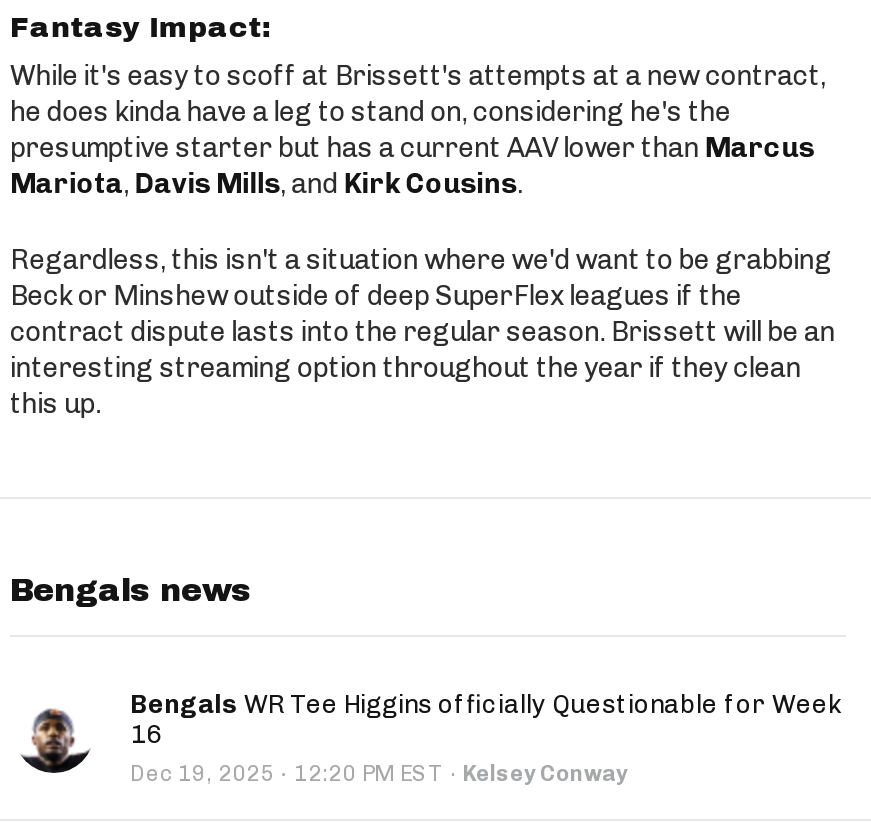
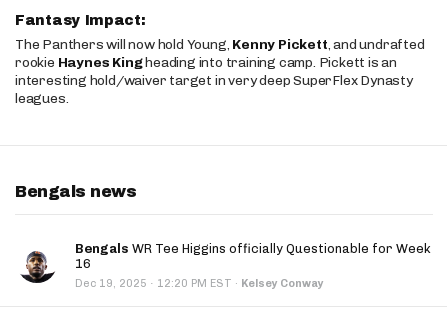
- While it's easy to scoff at Brissett's attempts at a new contract,
- he does kinda have a leg to stand on, considering he's the
- presumptive starter but has a current AAV lower than Marcus
- Mariota, Davis Mills, and Kirk Cousins.
- Regardless, this isn't a situation where we'd want to be grabbing
- Beck or Minshew outside of deep SuperFlex leagues if the
- contract dispute lasts into the regular season. Brissett will be an
- interesting streaming option throughout the year if they clean
- this up.
+ The Panthers will now hold Young, Kenny Pickett, and undrafted
+ rookie Haynes King heading into training camp. Pickett is an
+ interesting hold/waiver target in very deep SuperFlex Dynasty
+ leagues.
